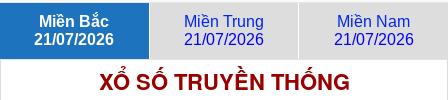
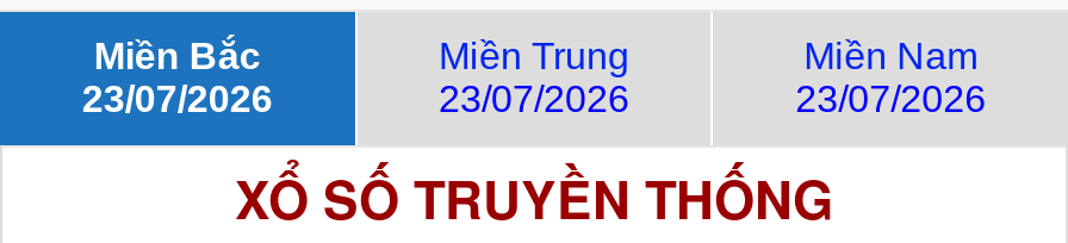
- 21/07/2026
+ 23/07/2026

- 21/07/2026
+ 23/07/2026

- 21/07/2026
+ 23/07/2026
